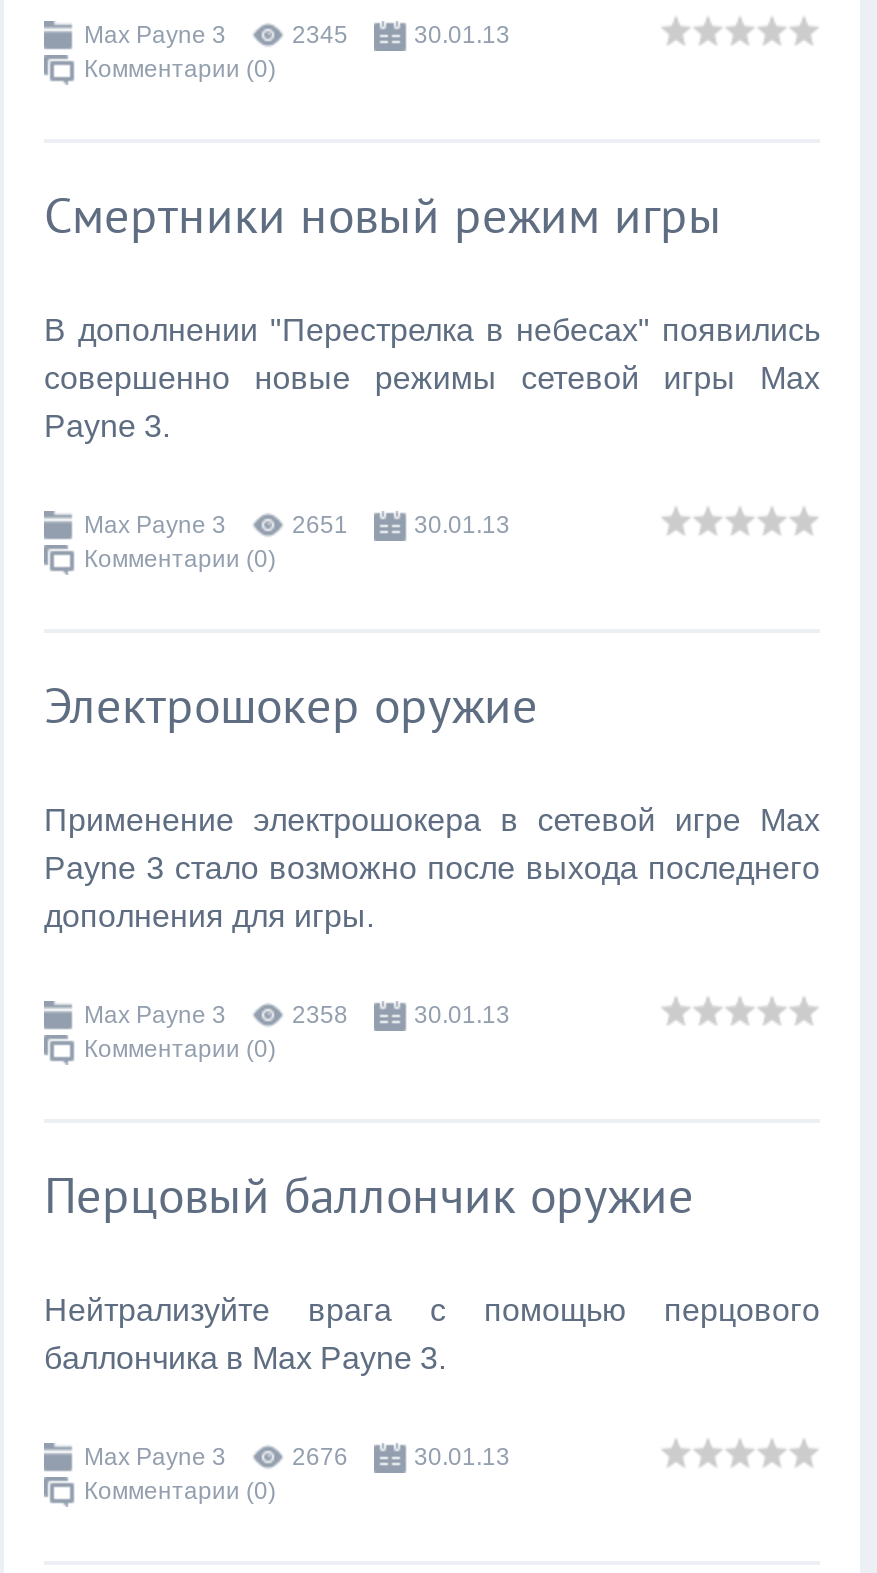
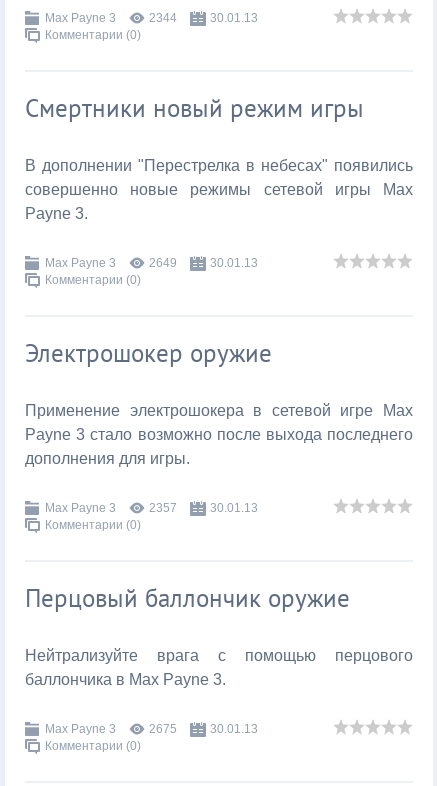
- 2345
+ 2344

- 2651
+ 2649

- 2358
+ 2357

- 2676
+ 2675
